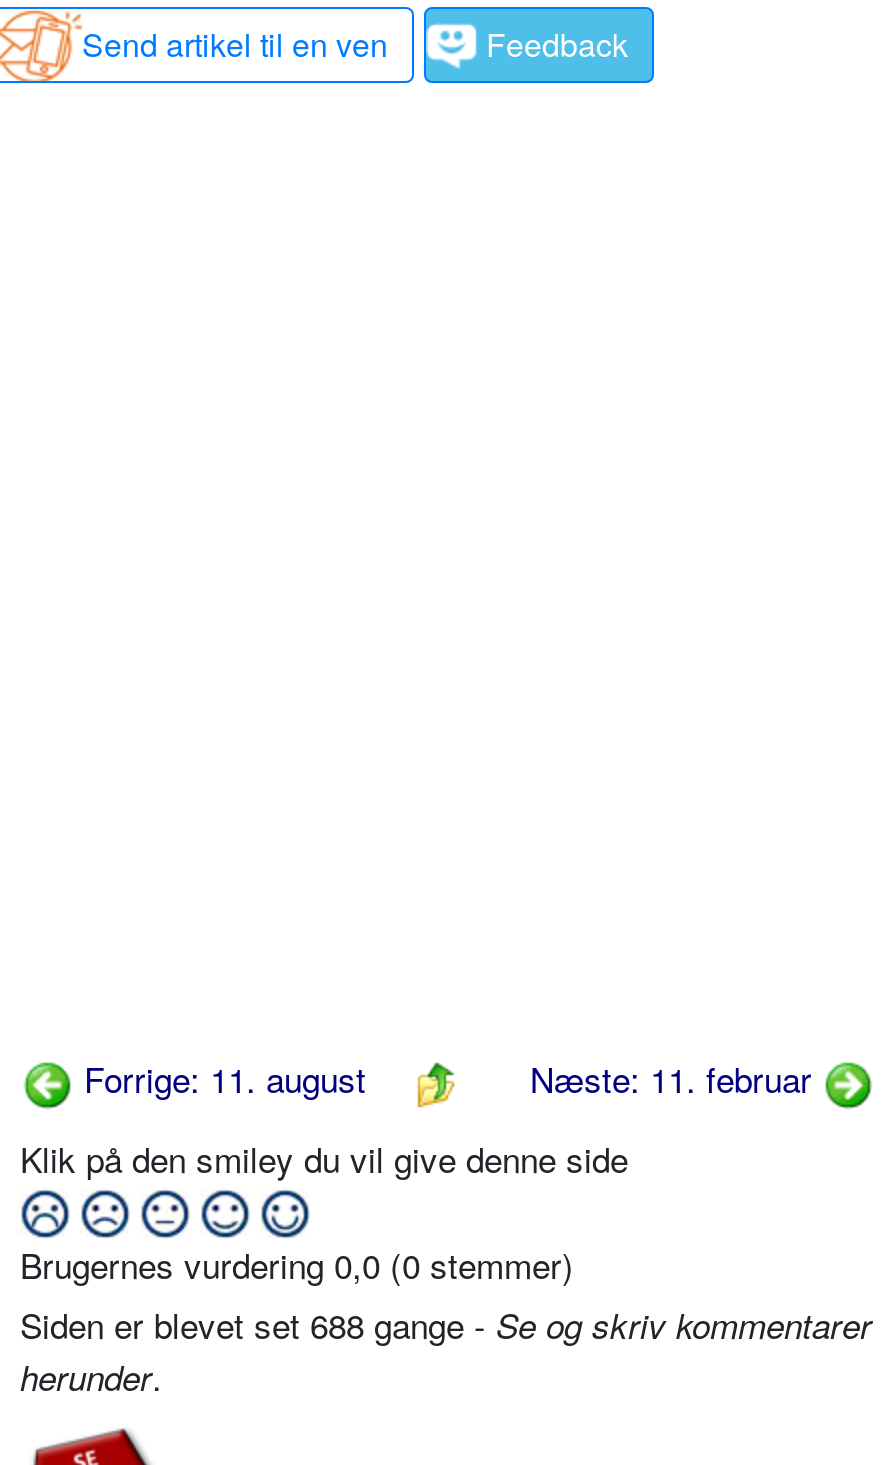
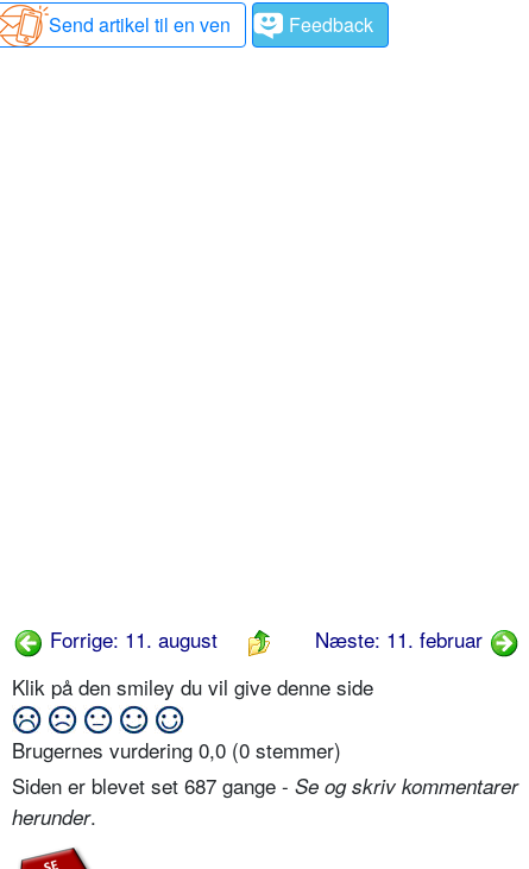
- Siden er blevet set 688 gange - Se og skriv kommentarer
+ Siden er blevet set 687 gange - Se og skriv kommentarer
